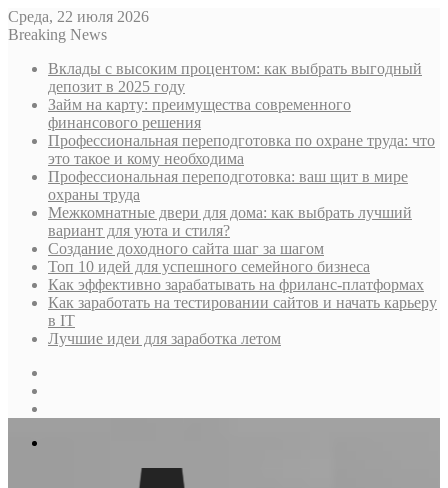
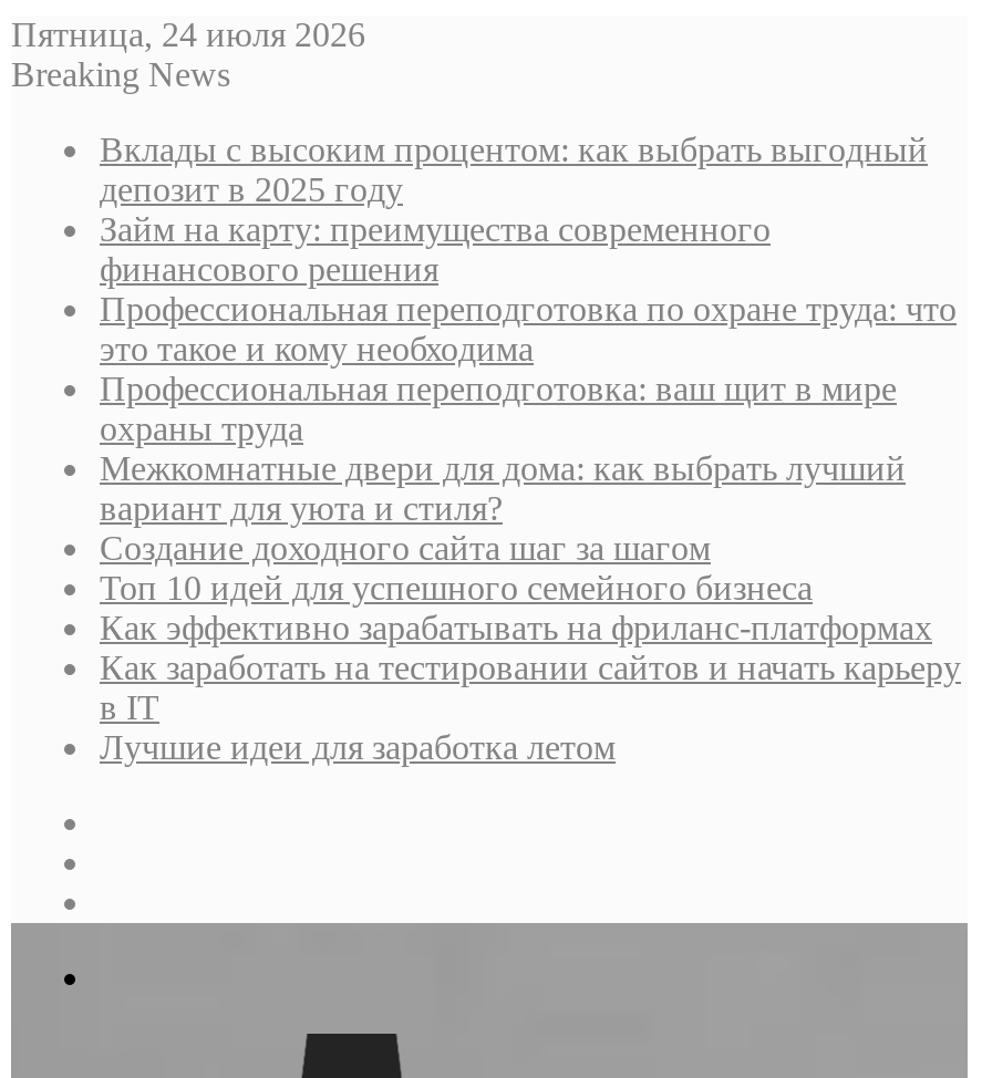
- Среда, 22 июля 2026
+ Пятница, 24 июля 2026
